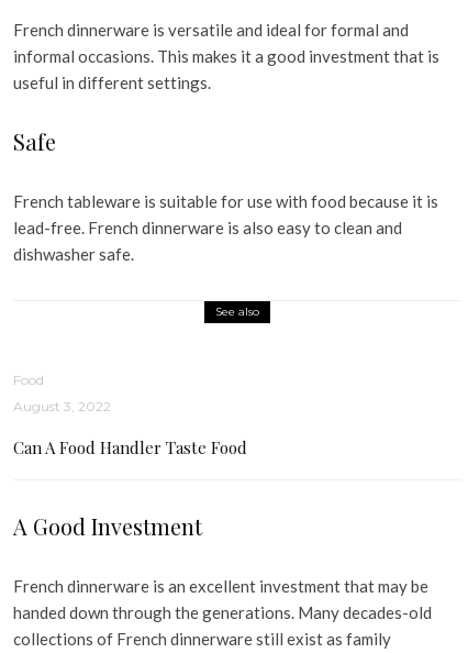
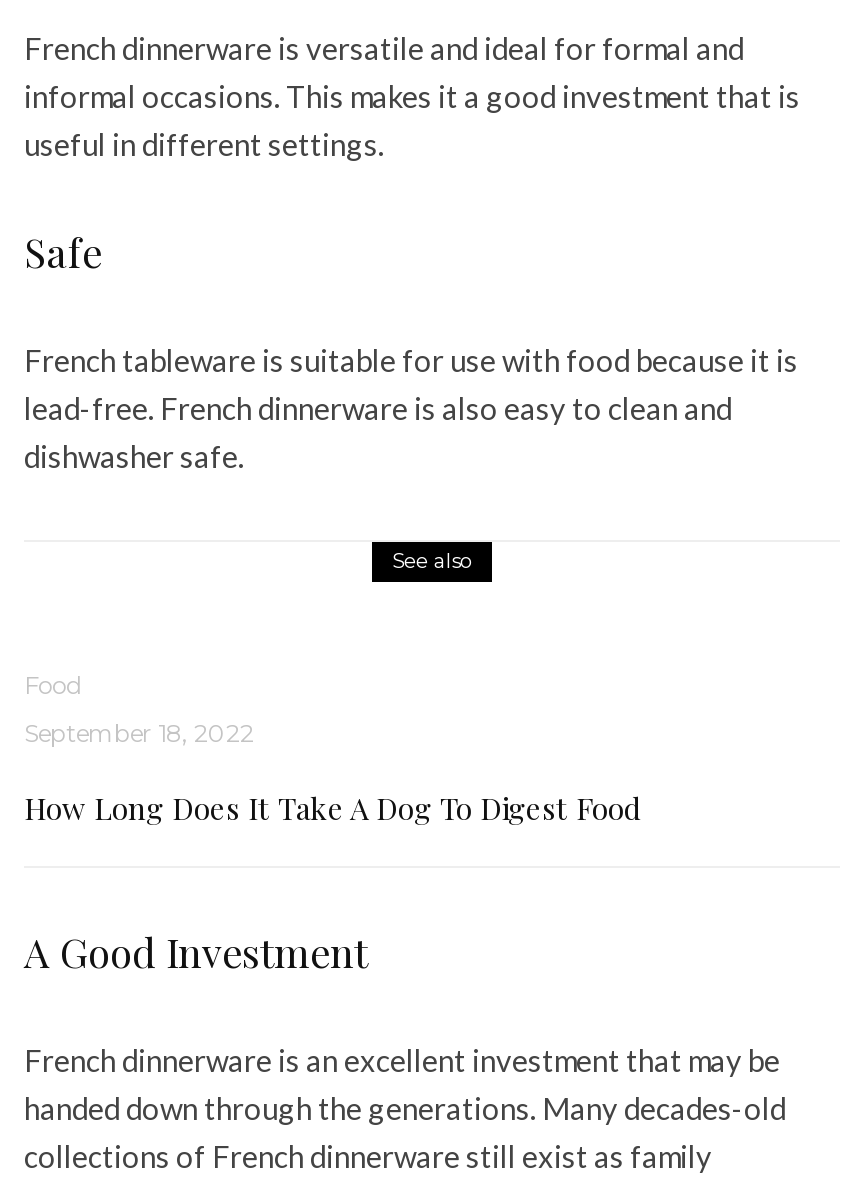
- August 3, 2022
+ September 18, 2022

- Can A Food Handler Taste Food
+ How Long Does It Take A Dog To Digest Food
